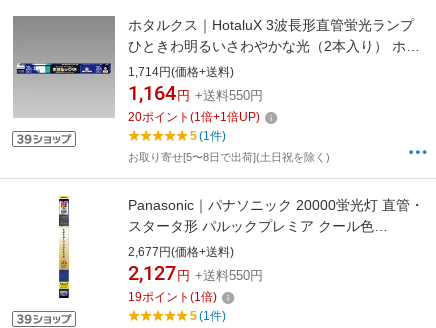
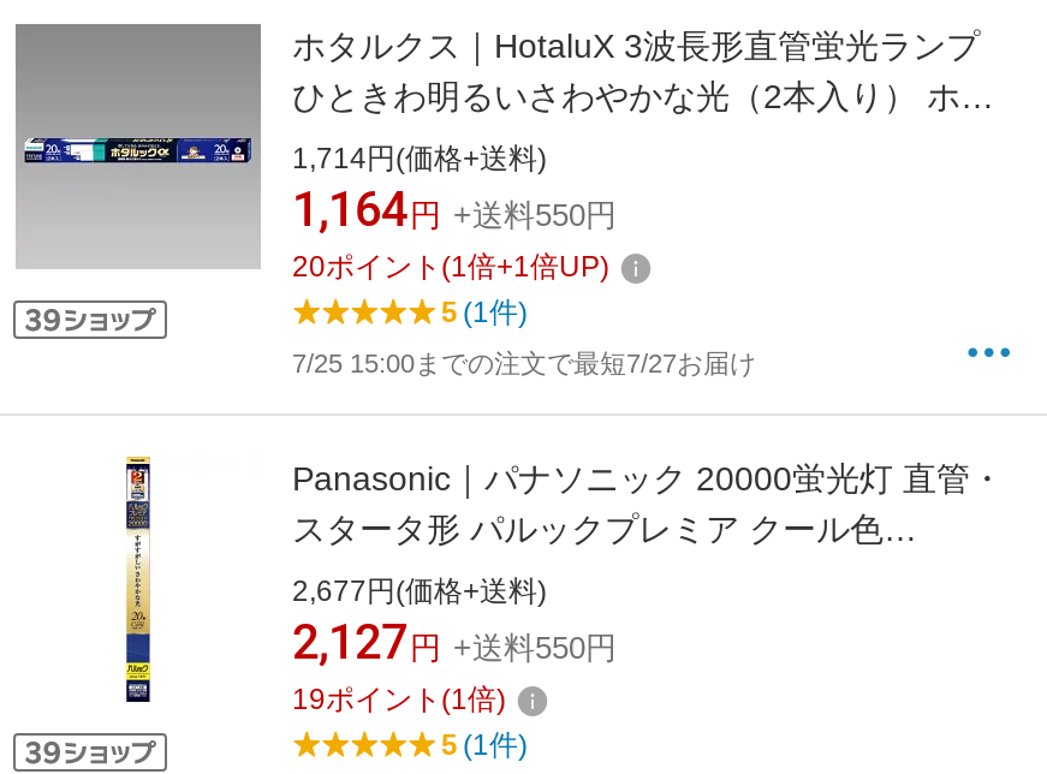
- お取り寄せ[5〜8日で出荷](土日祝を除く)
+ 7/25 15:00までの注文で最短7/27お届け
